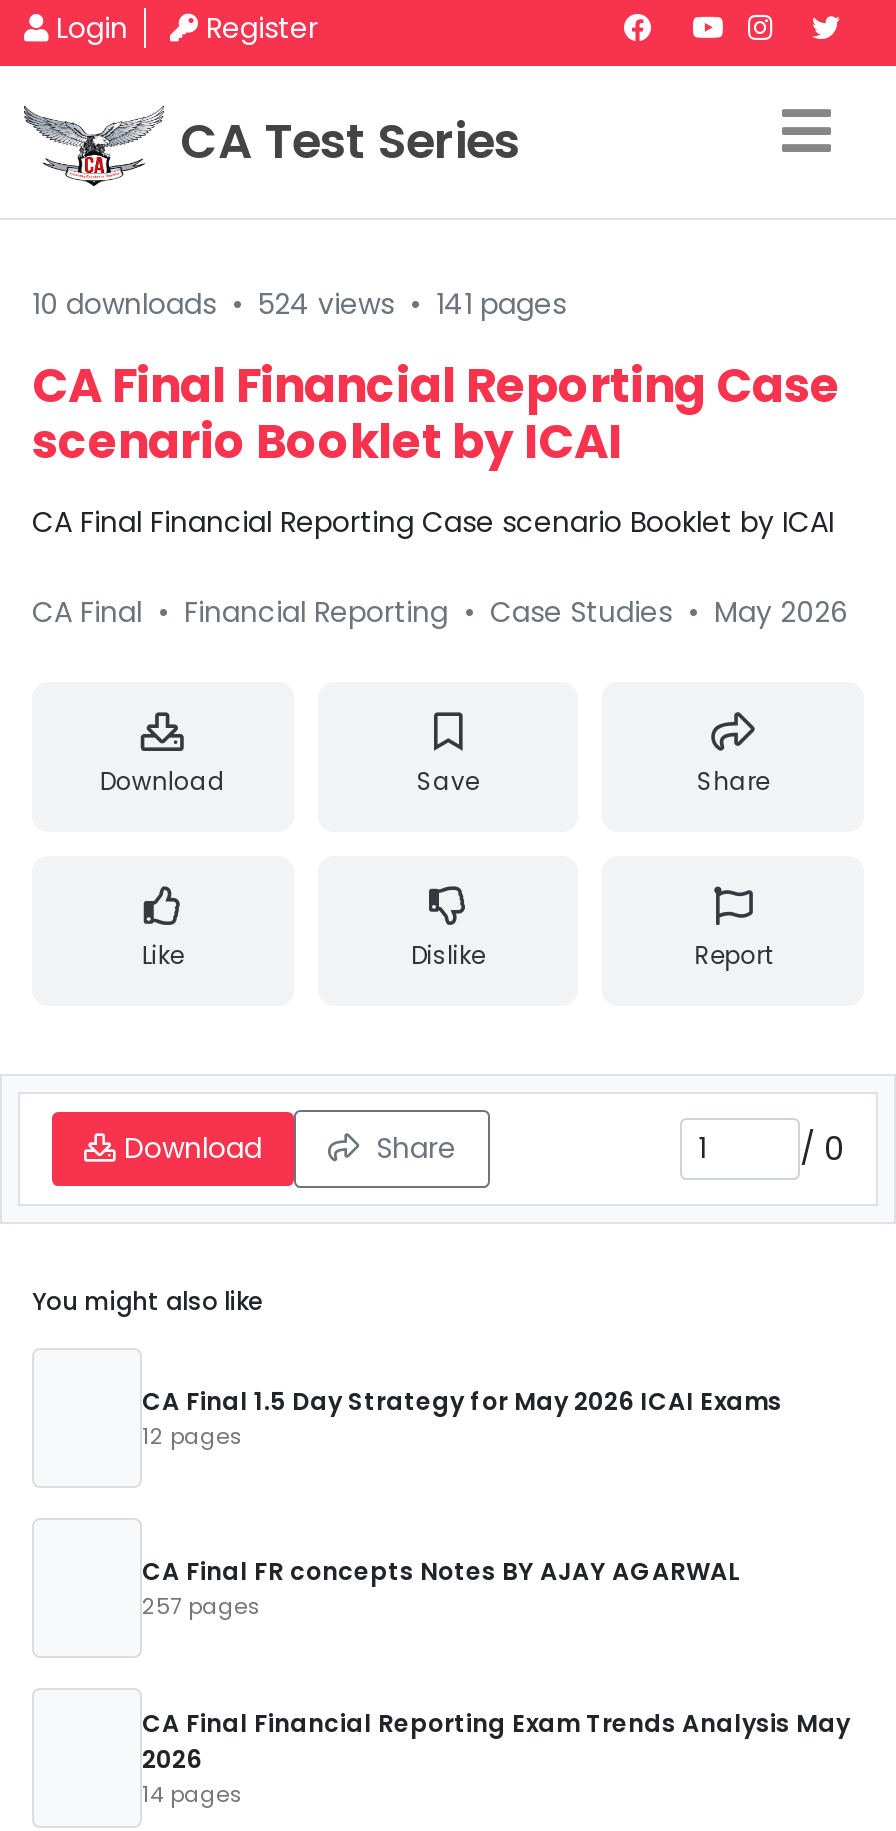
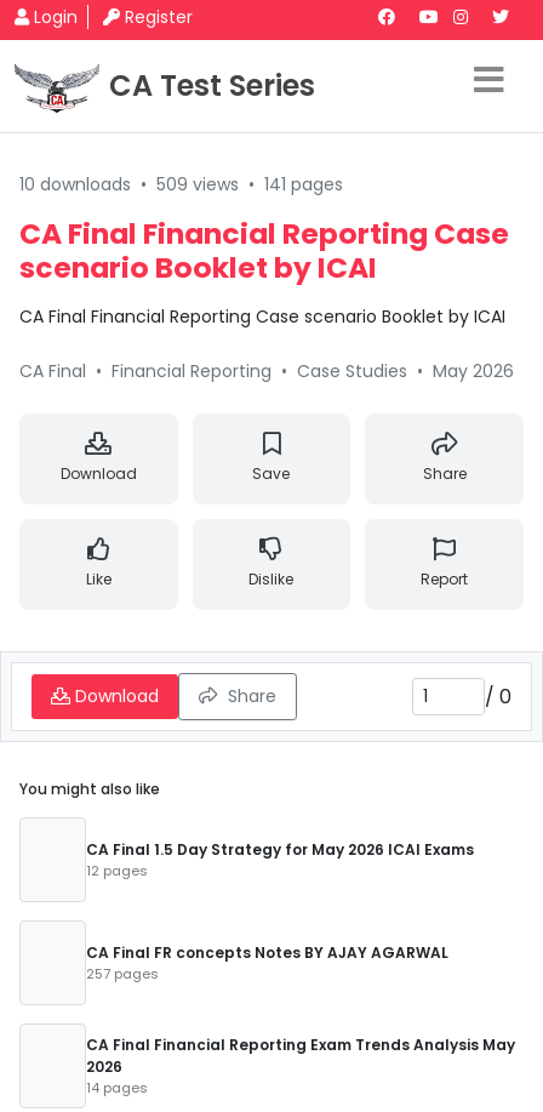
- 10 downloads • 524 views • 141 pages
+ 10 downloads • 509 views • 141 pages
